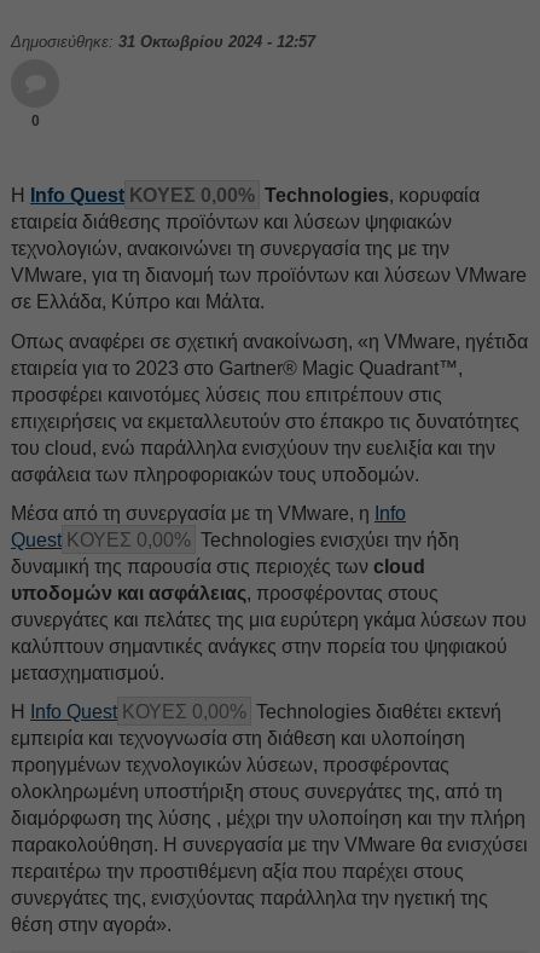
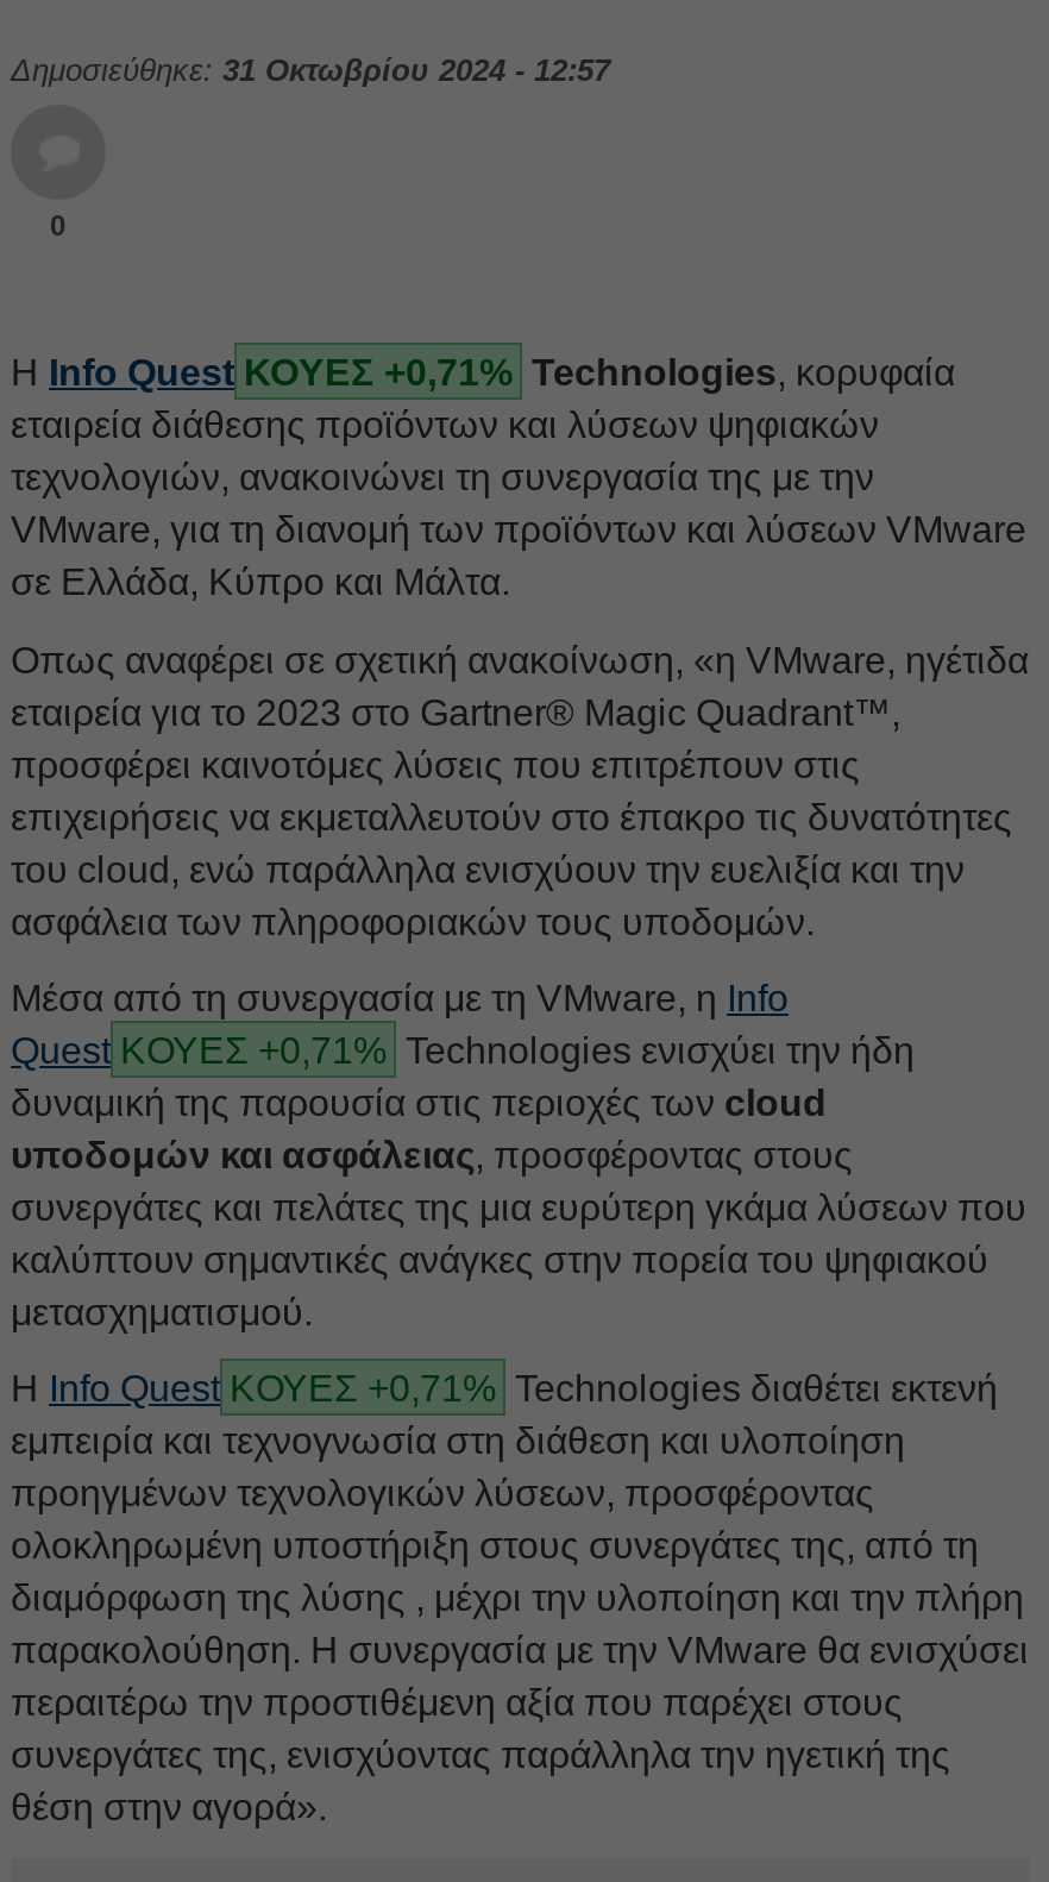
- Η Info Quest ΚΟΥΕΣ 0,00% Technologies, κορυφαία
+ Η Info Quest ΚΟΥΕΣ +0,71% Technologies, κορυφαία

- Quest ΚΟΥΕΣ 0,00% Technologies ενισχύει την ήδη
+ Quest ΚΟΥΕΣ +0,71% Technologies ενισχύει την ήδη

- Η Info Quest ΚΟΥΕΣ 0,00% Technologies διαθέτει εκτενή
+ Η Info Quest ΚΟΥΕΣ +0,71% Technologies διαθέτει εκτενή
